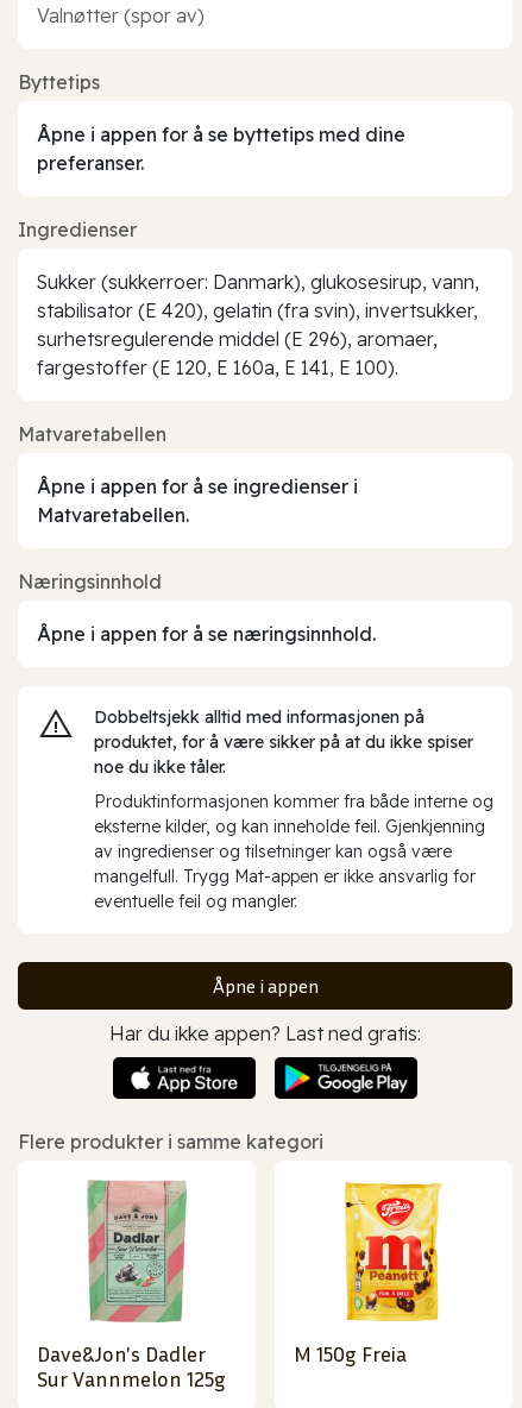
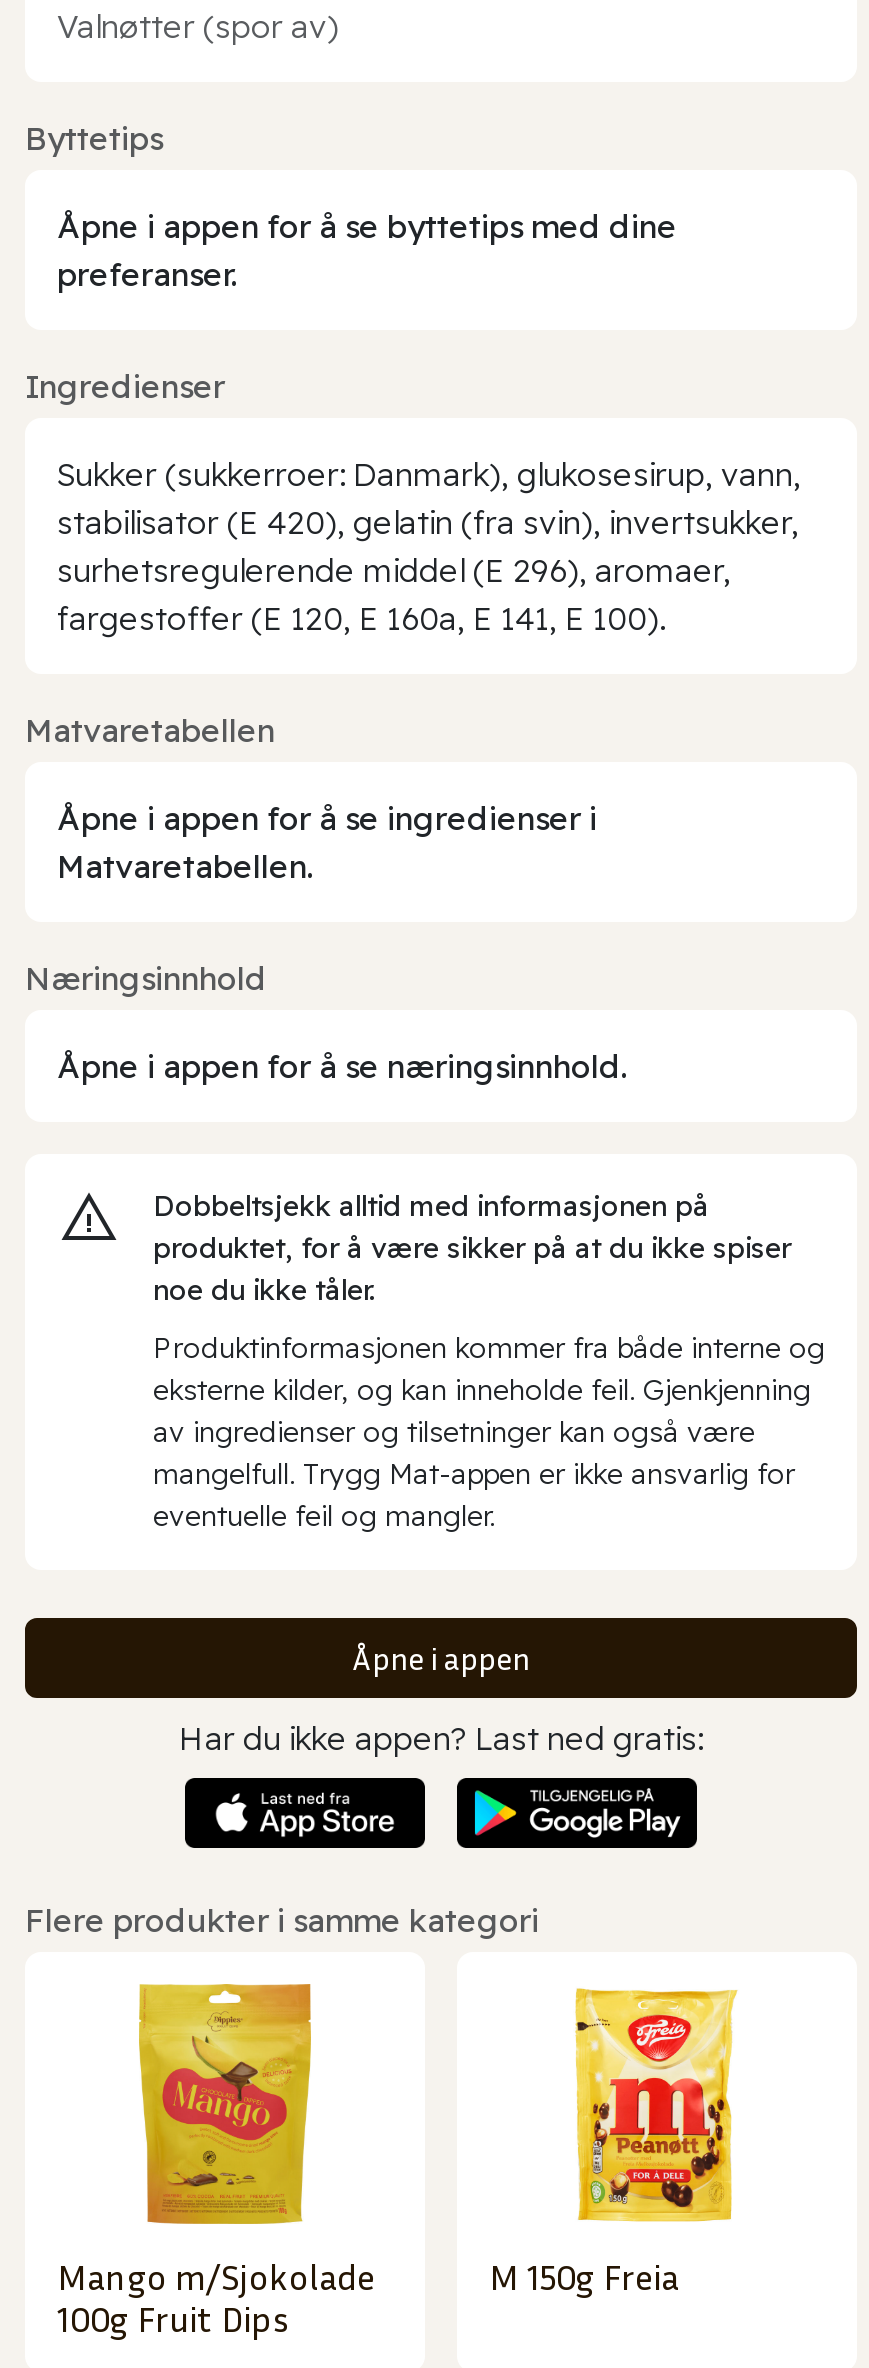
- [image]
- Dave&Jon's Dadler
- Sur Vannmelon 125g
+ [image]
+ Mango m/Sjokolade
+ 100g Fruit Dips
